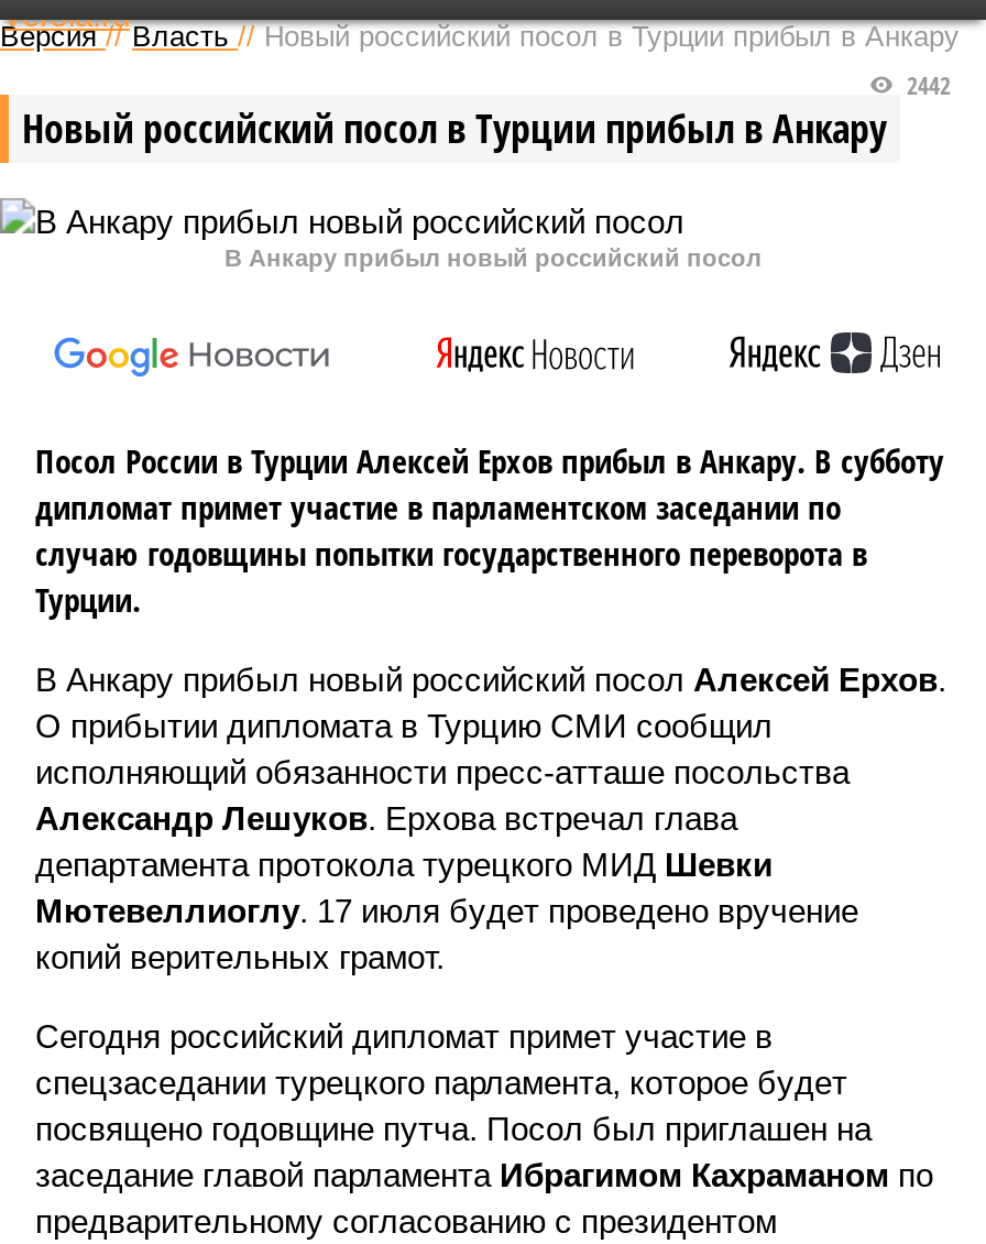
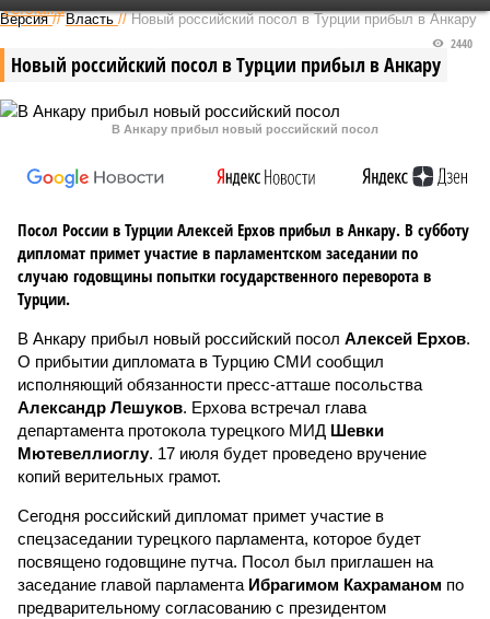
- 2442
+ 2440
